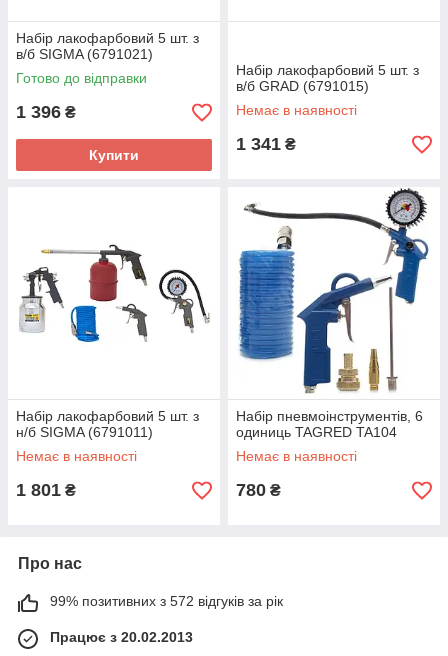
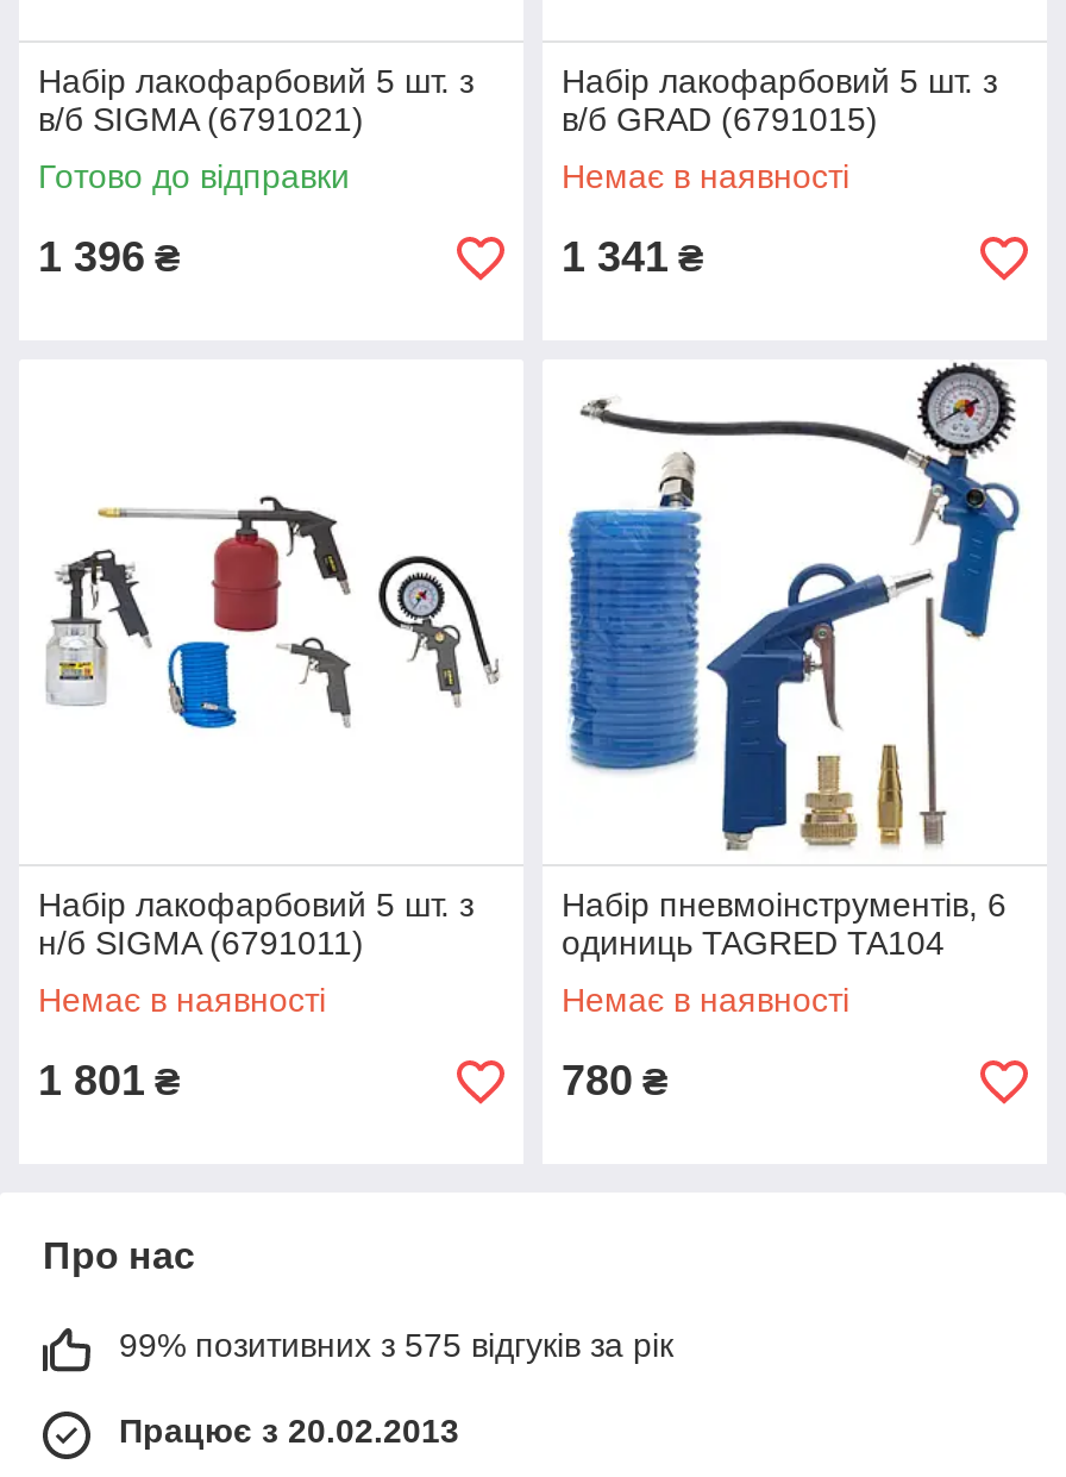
- Купити

- 99% позитивних з 572 відгуків за рік
+ 99% позитивних з 575 відгуків за рік
